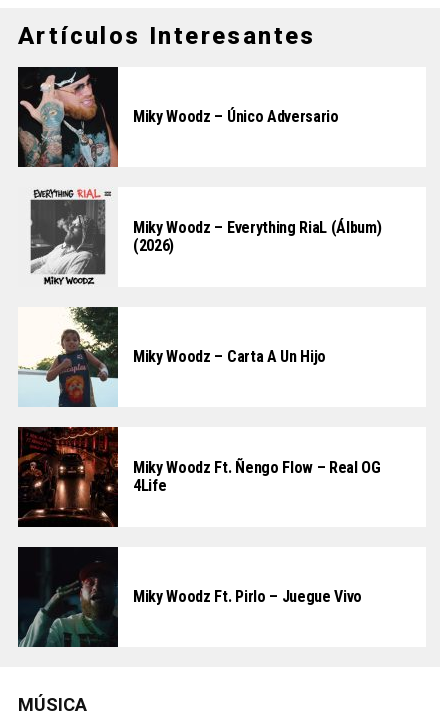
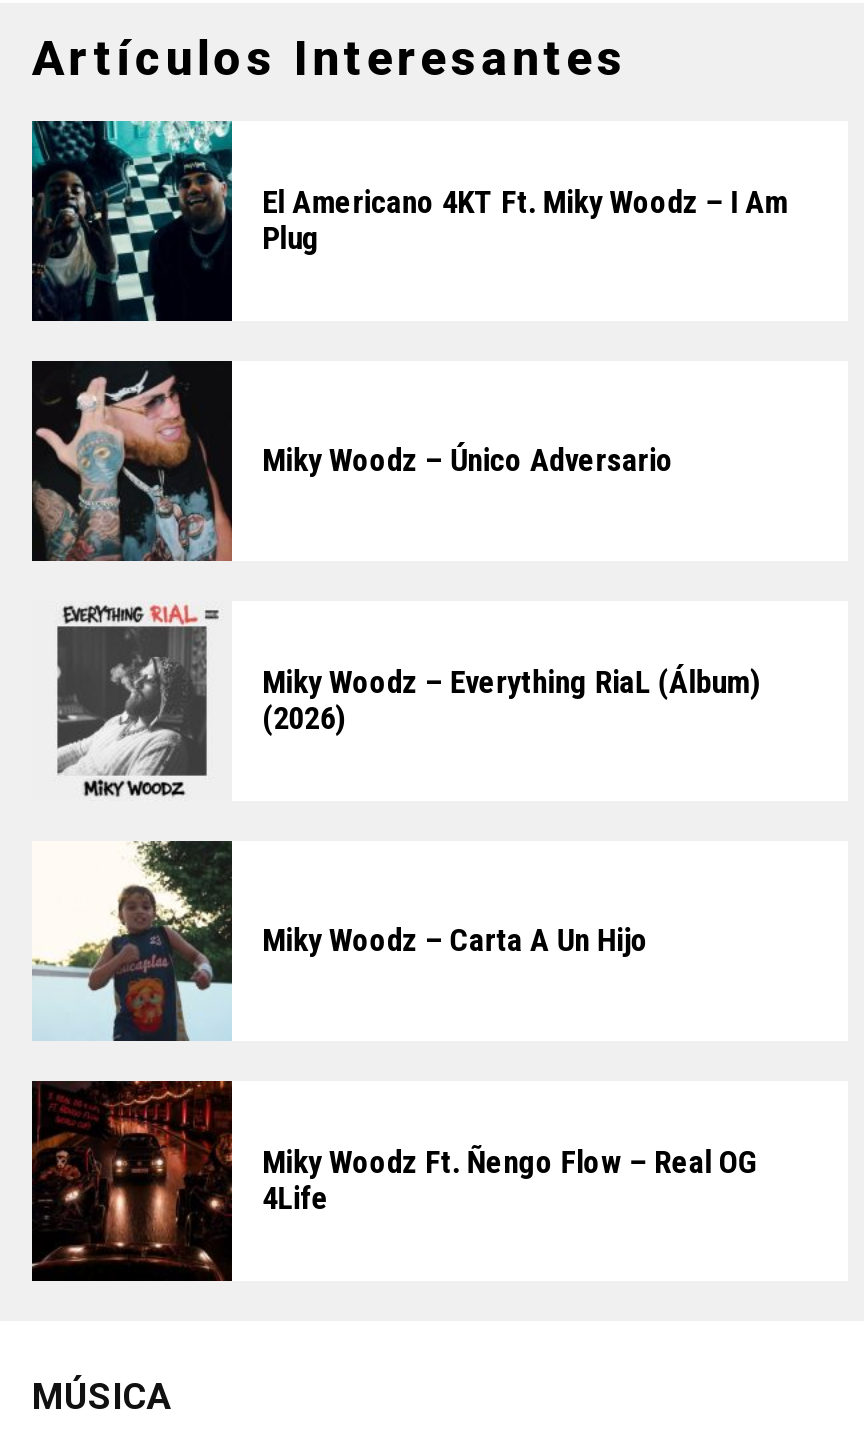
+ [image]
+ El Americano 4KT Ft. Miky Woodz – I Am
+ Plug

moved down: [image] | Miky Woodz – Único Adversario | Miky Woodz – Everything RiaL (Álbum) | (2026) | Miky Woodz – Carta A Un Hijo | Miky Woodz Ft. Ñengo Flow – Real OG | 4Life

- [image]
- Miky Woodz Ft. Pirlo – Juegue Vivo
